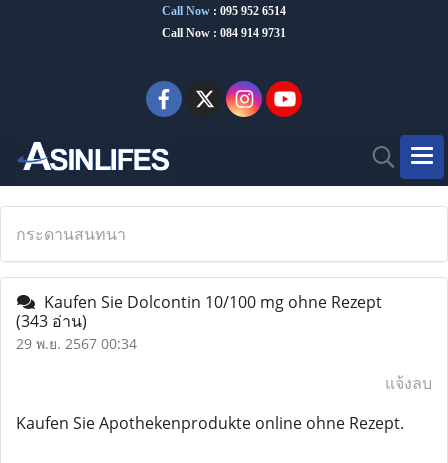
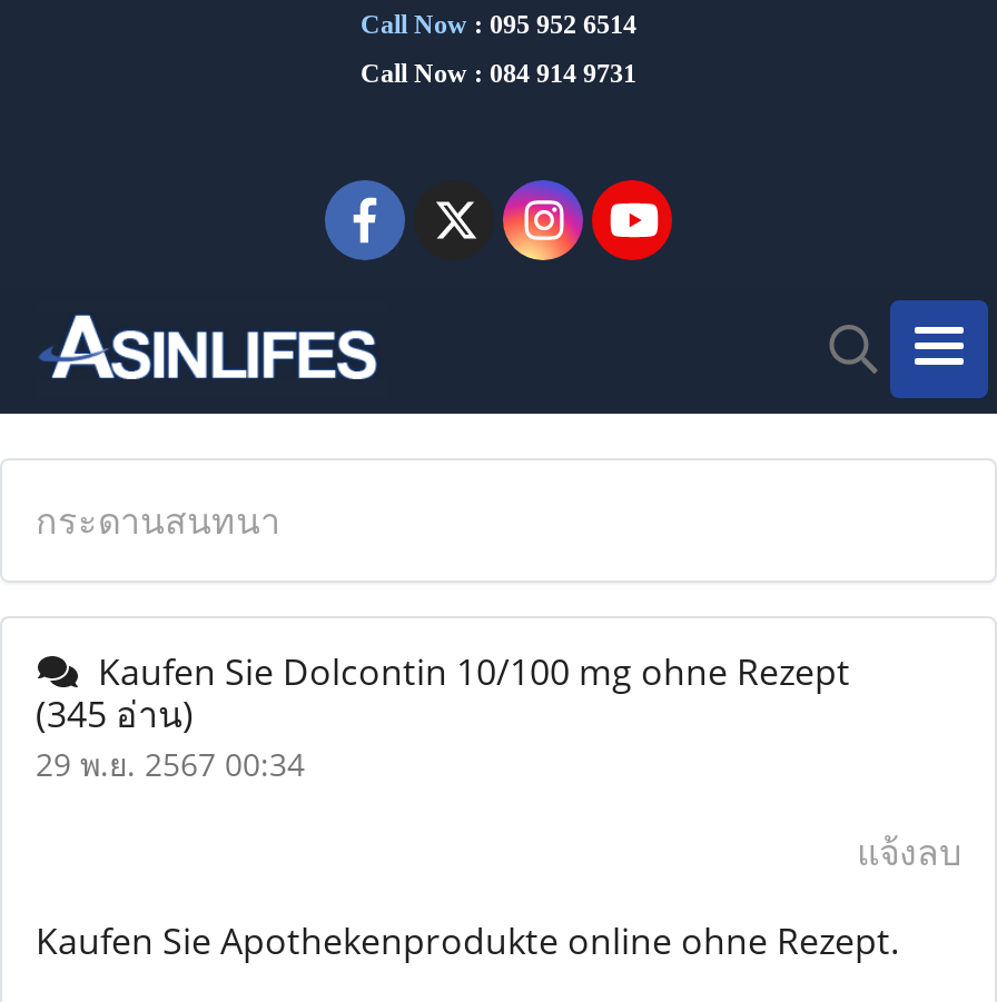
- (343 อ่าน)
+ (345 อ่าน)
